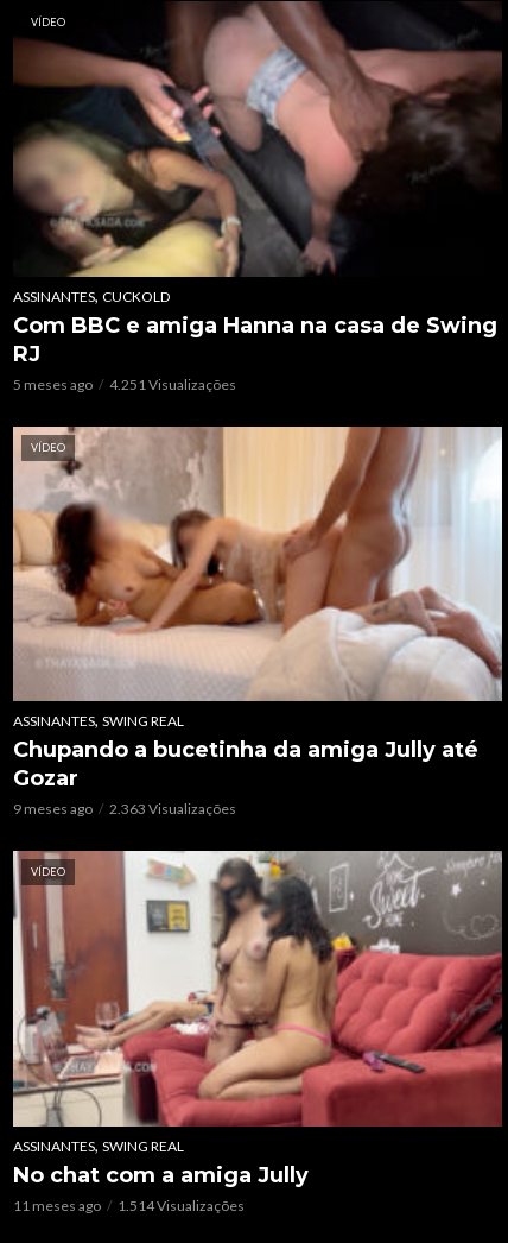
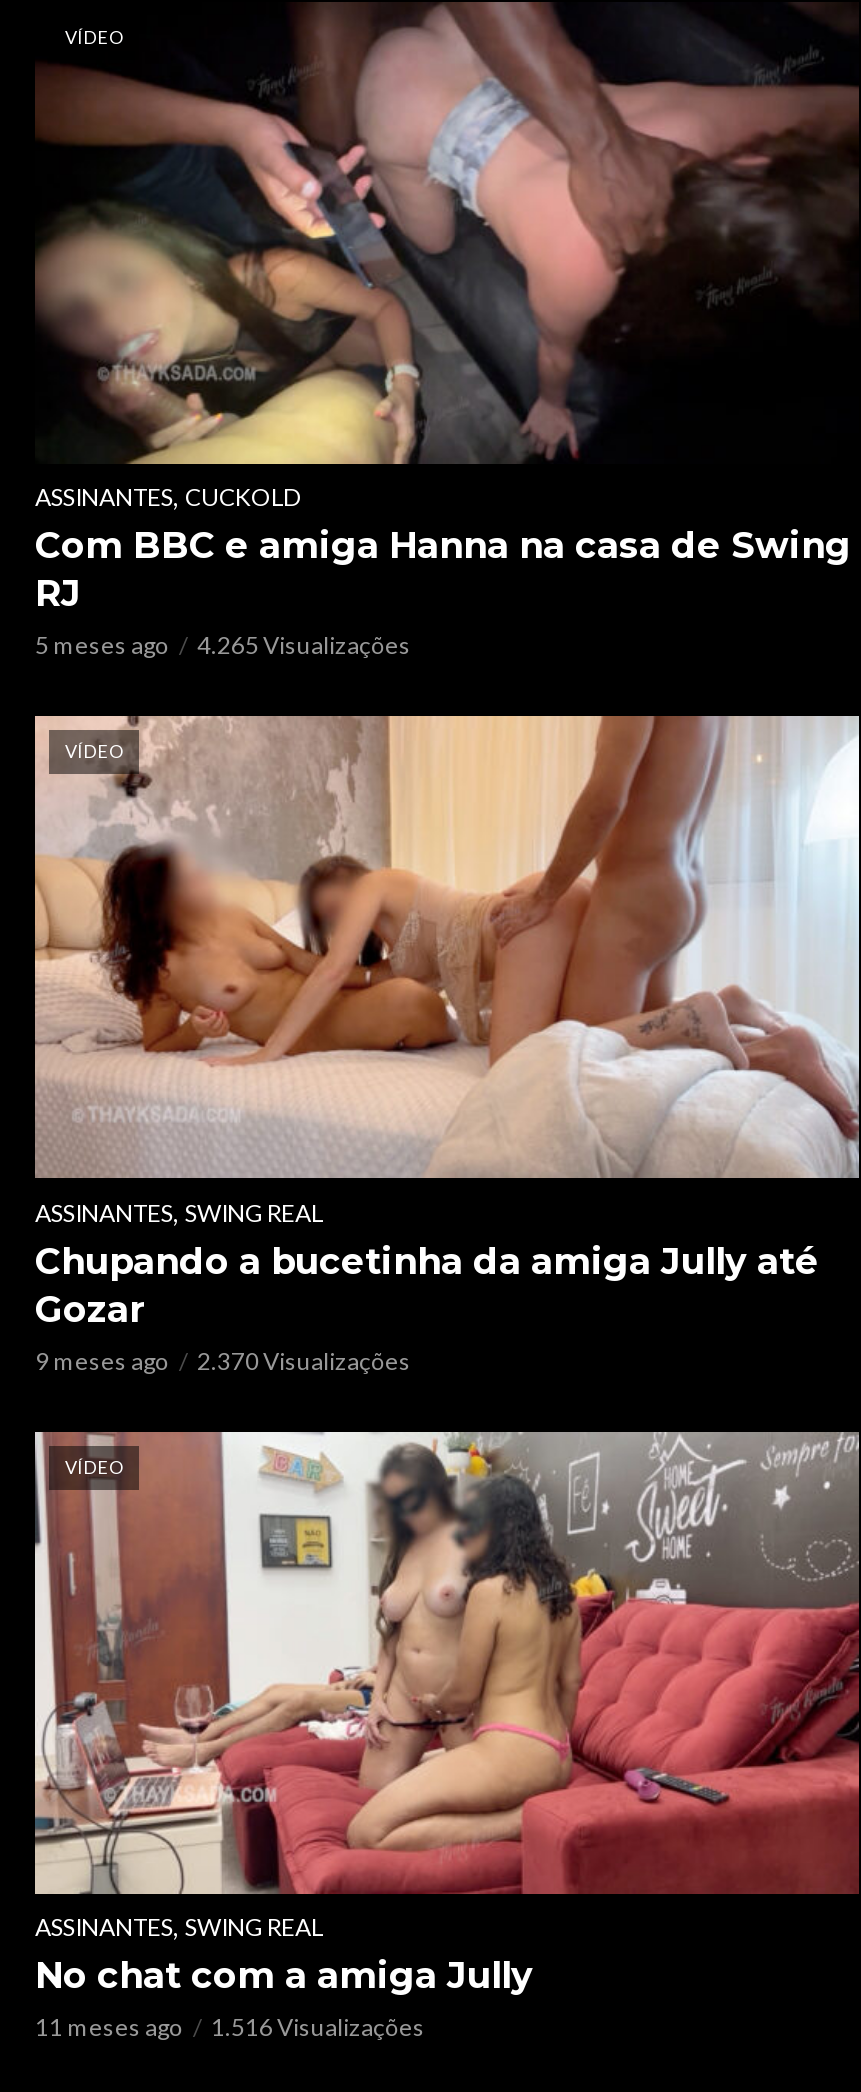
- 4.251 Visualizações
+ 4.265 Visualizações

- 2.363 Visualizações
+ 2.370 Visualizações

- 1.514 Visualizações
+ 1.516 Visualizações
